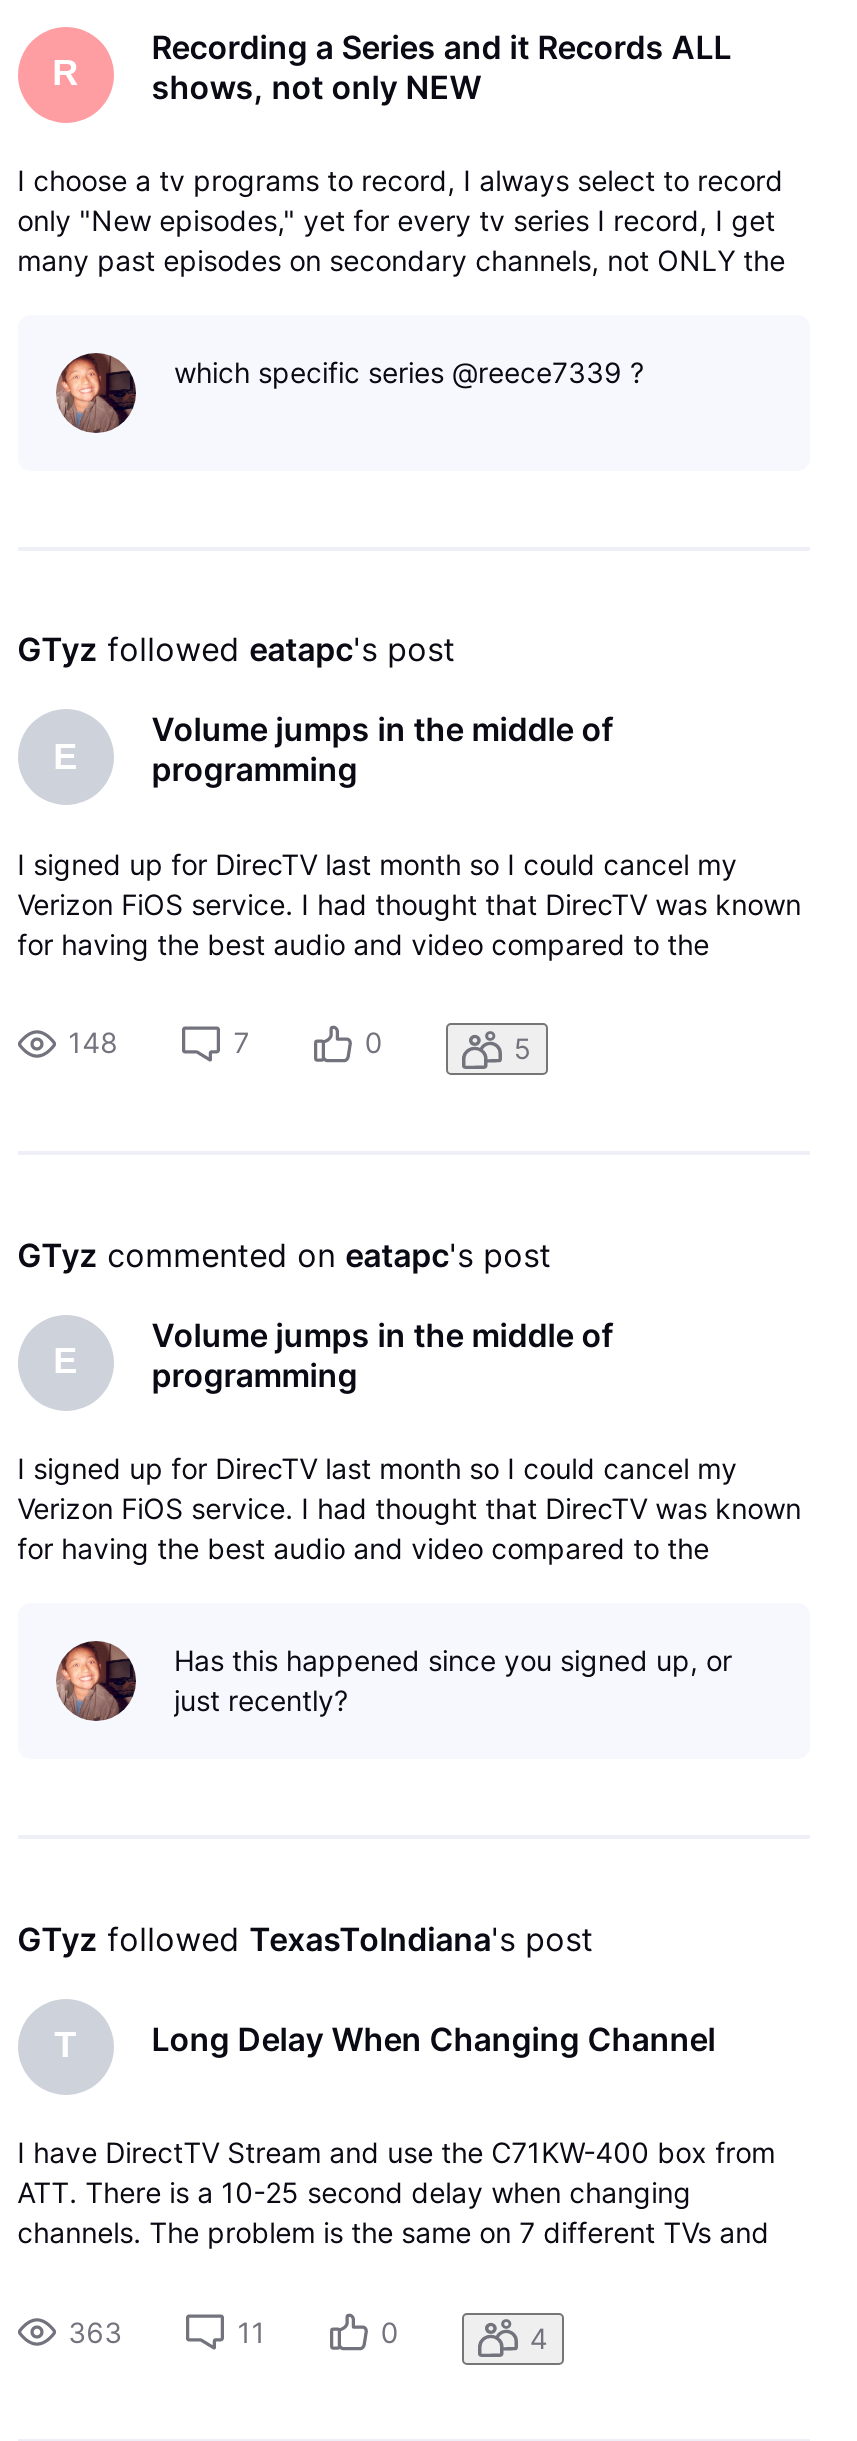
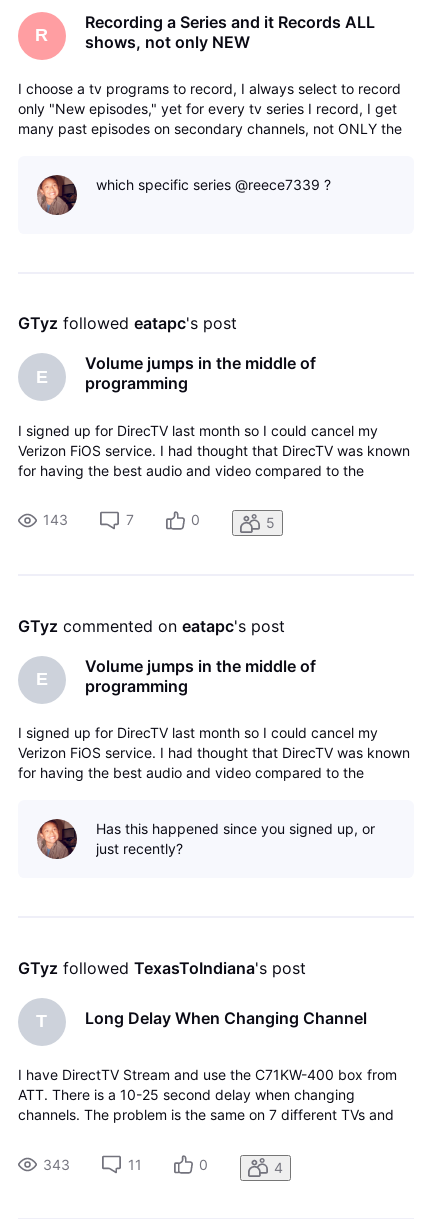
- 148
+ 143

- 363
+ 343
